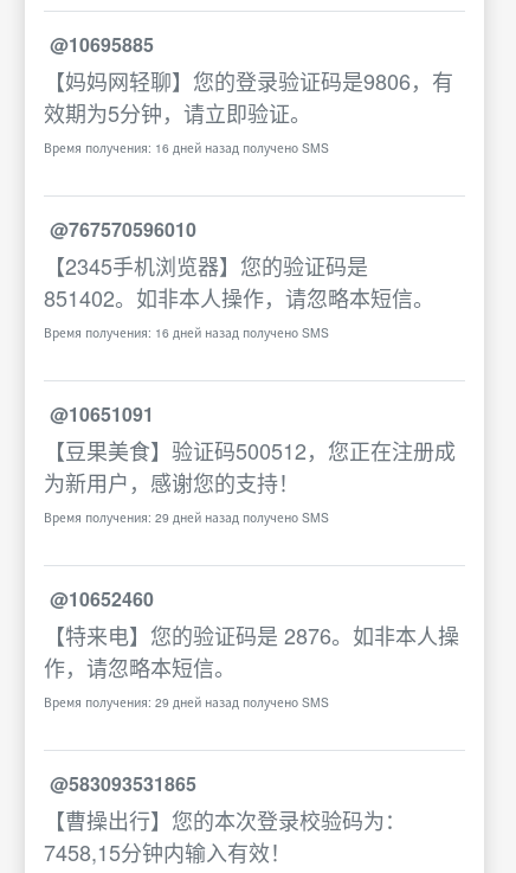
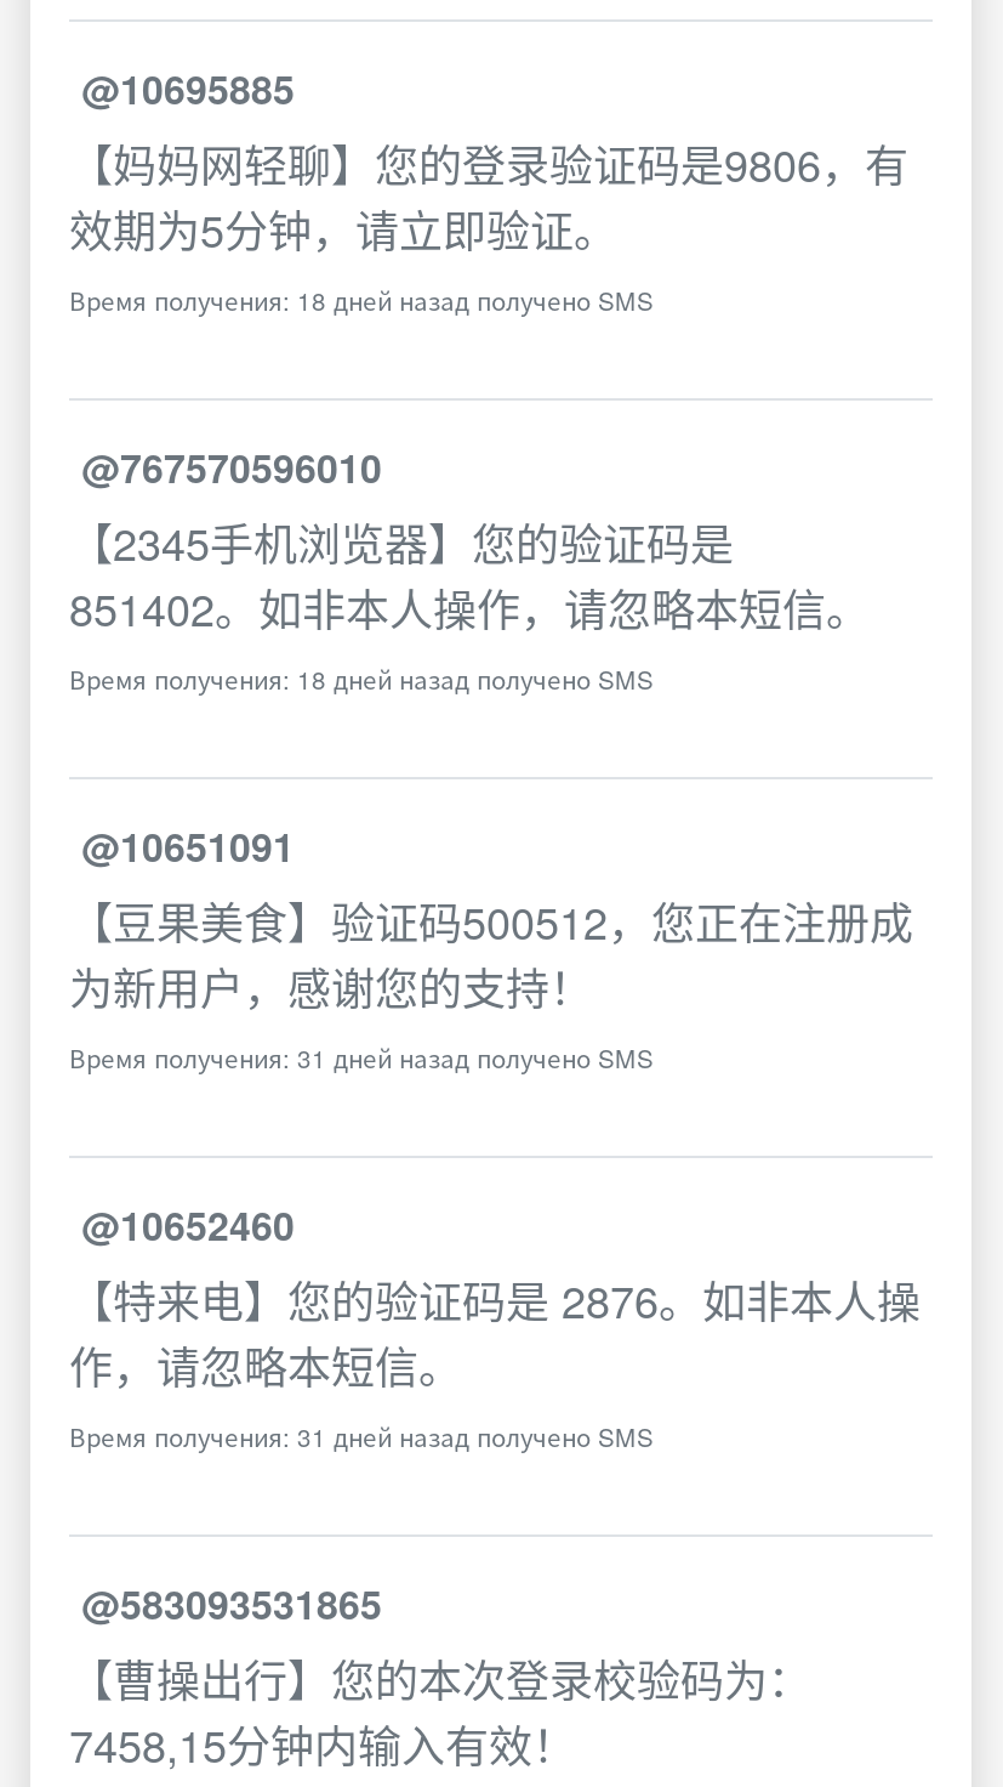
- Время получения: 16 дней назад получено SMS
+ Время получения: 18 дней назад получено SMS

- Время получения: 16 дней назад получено SMS
+ Время получения: 18 дней назад получено SMS

- Время получения: 29 дней назад получено SMS
+ Время получения: 31 дней назад получено SMS

- Время получения: 29 дней назад получено SMS
+ Время получения: 31 дней назад получено SMS
